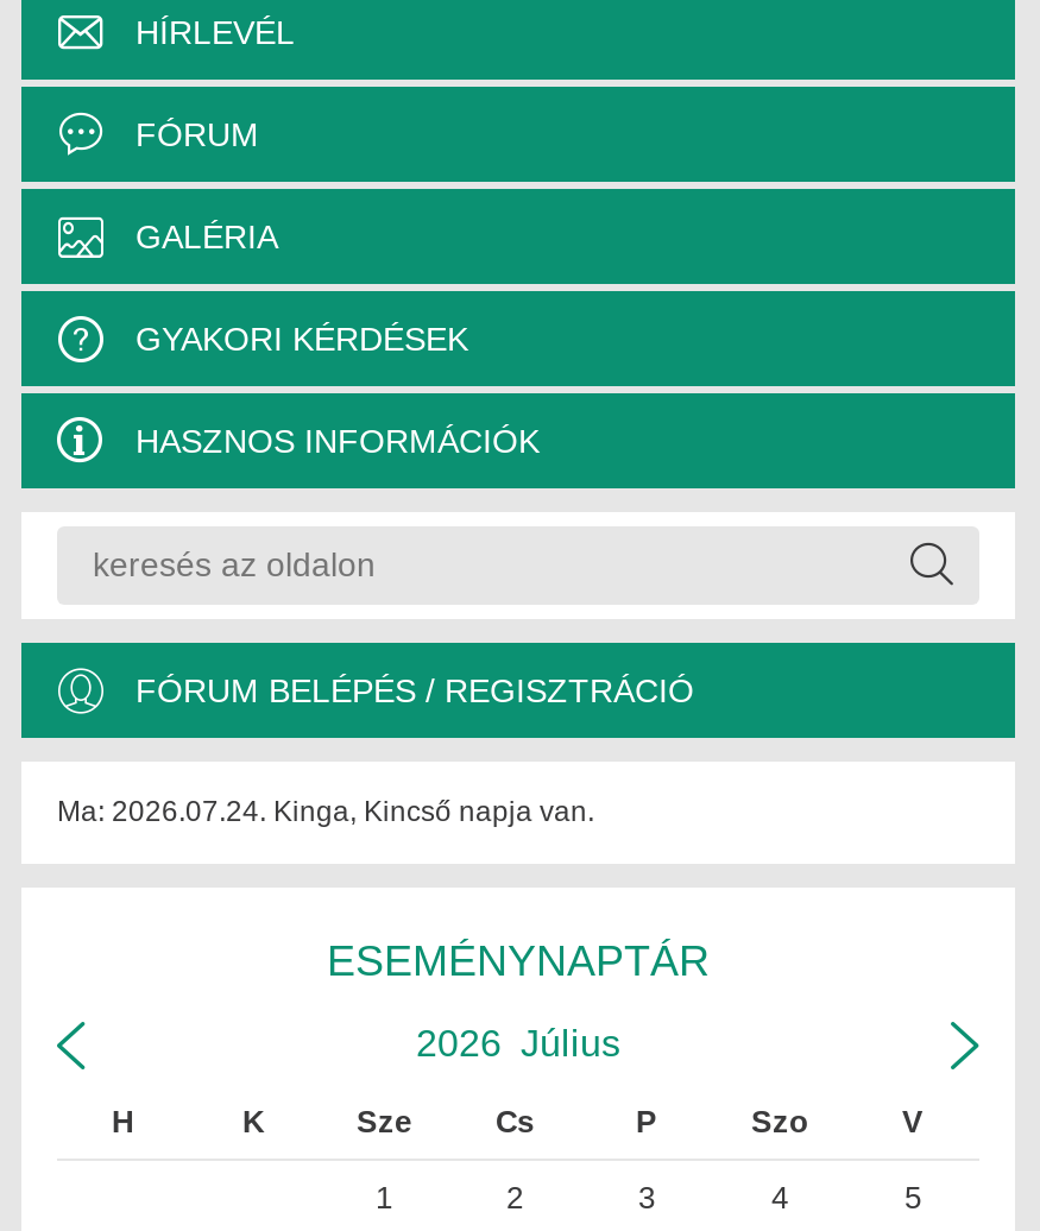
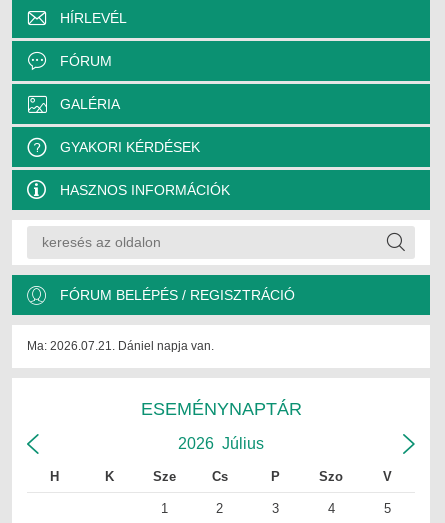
- Ma: 2026.07.24. Kinga, Kincső napja van.
+ Ma: 2026.07.21. Dániel napja van.
